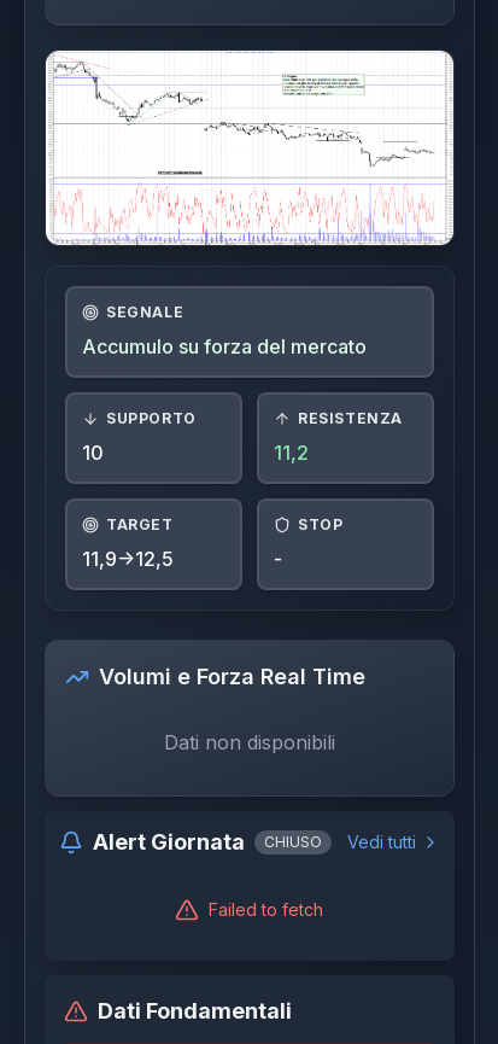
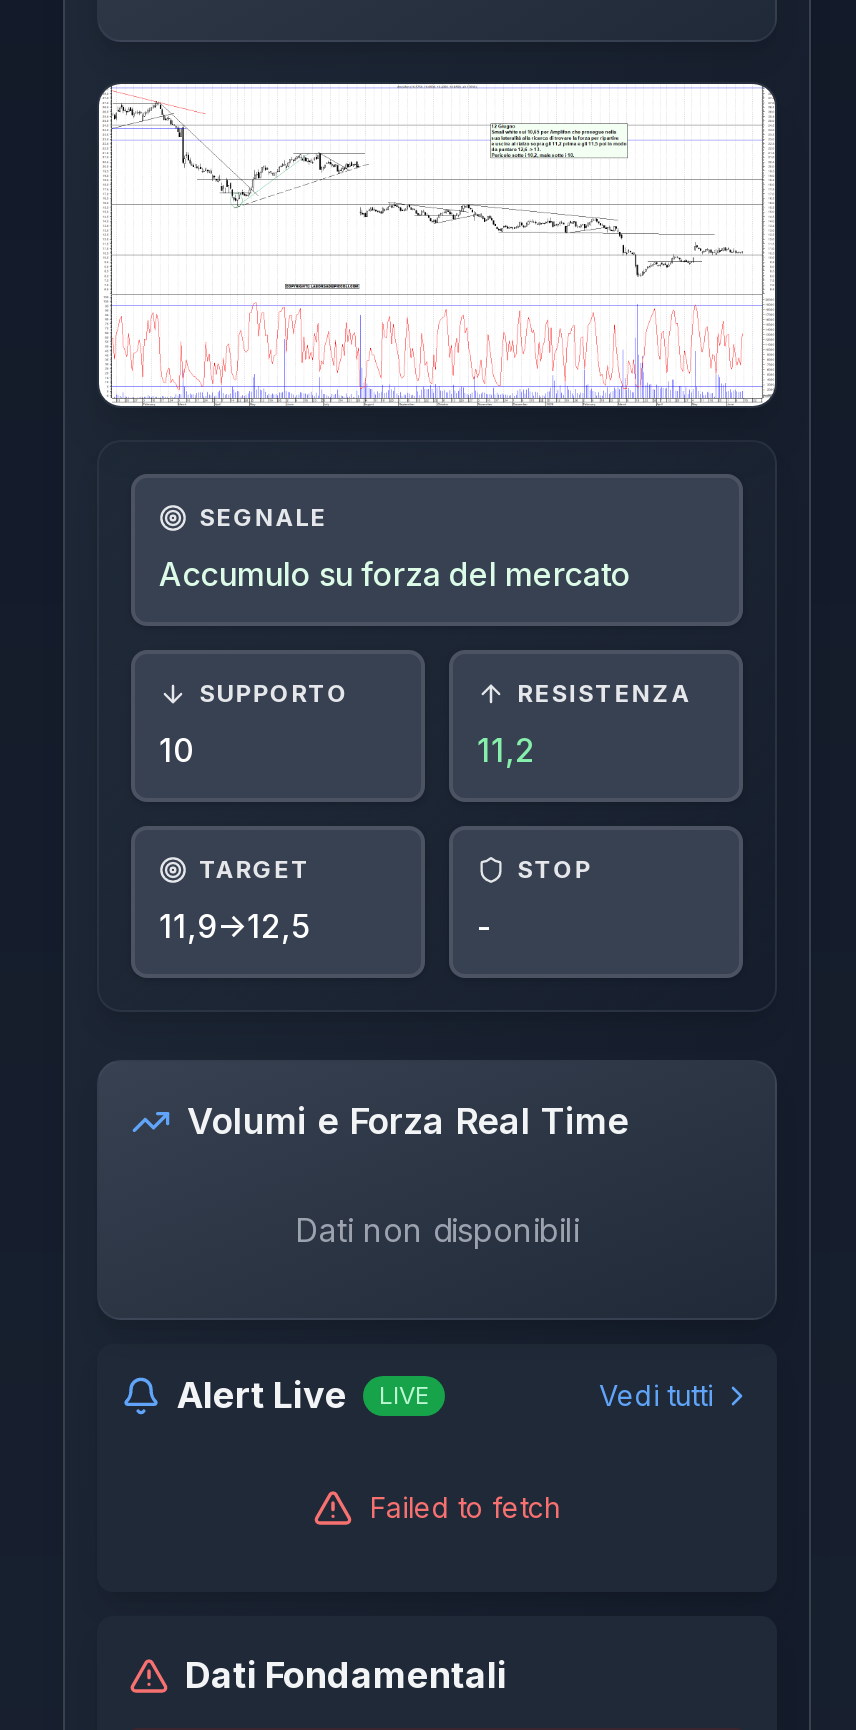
- Alert Giornata
- CHIUSO
+ Alert Live
+ LIVE
